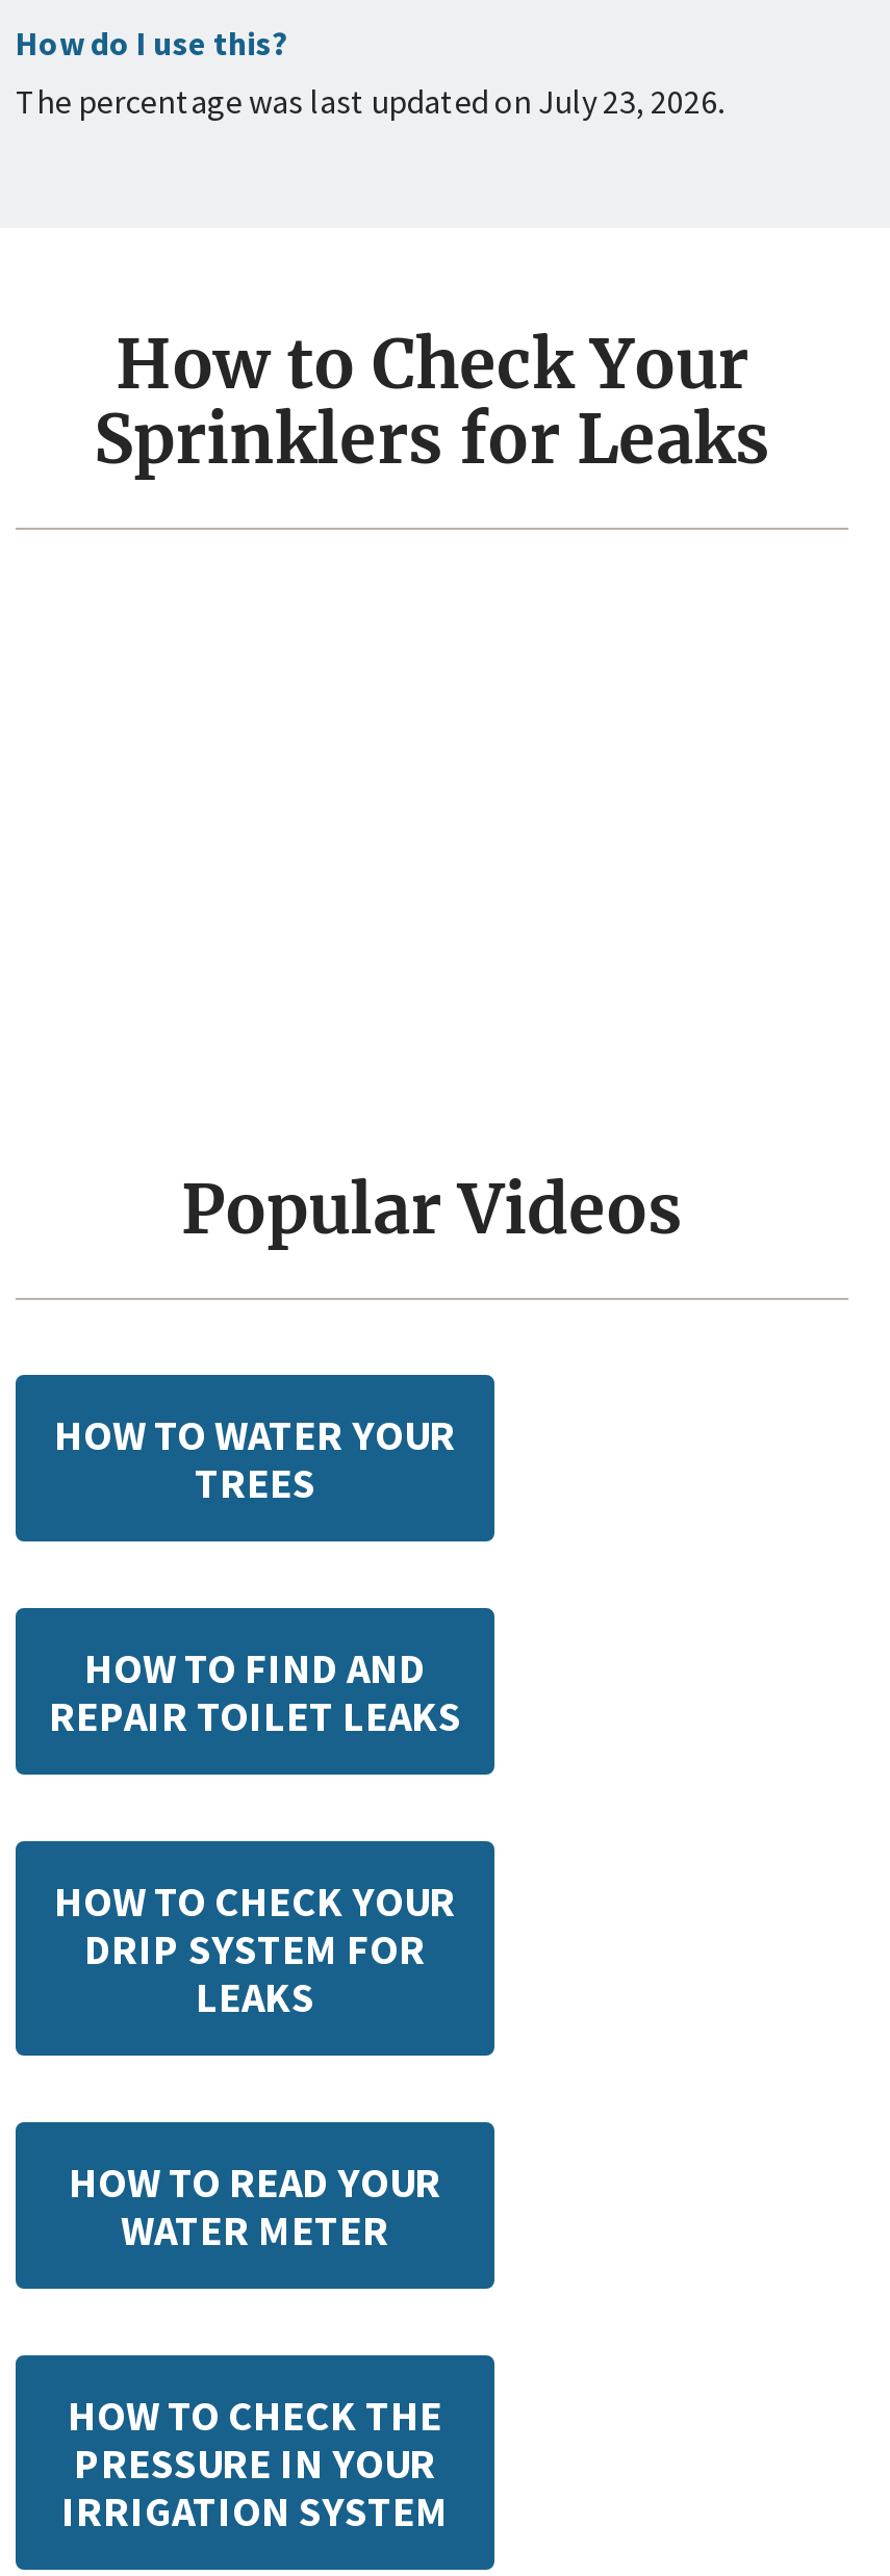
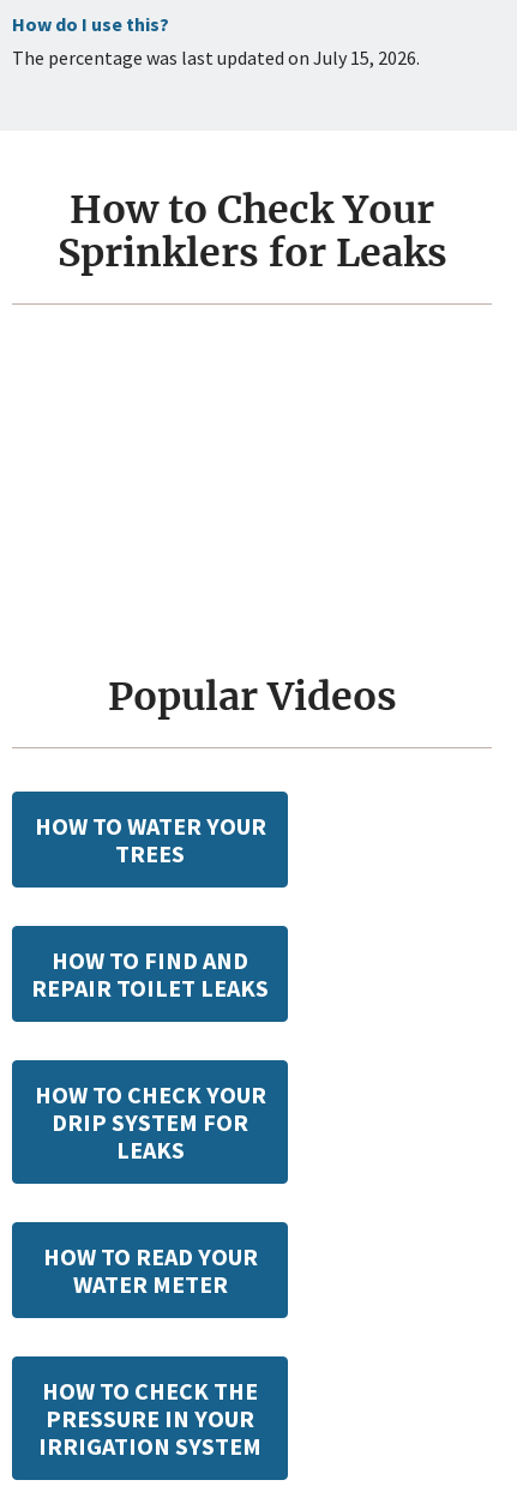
- The percentage was last updated on July 23, 2026.
+ The percentage was last updated on July 15, 2026.
